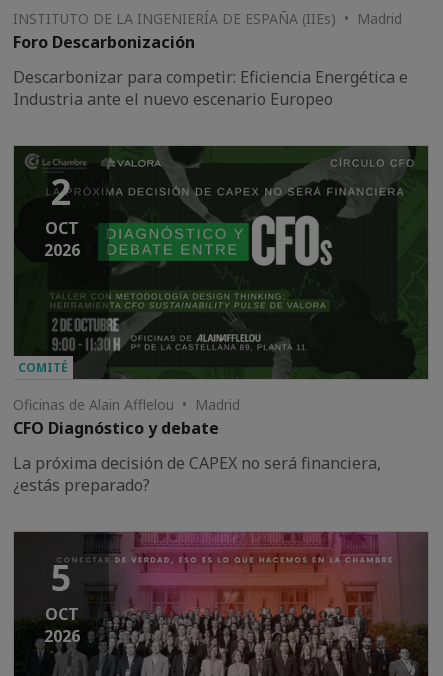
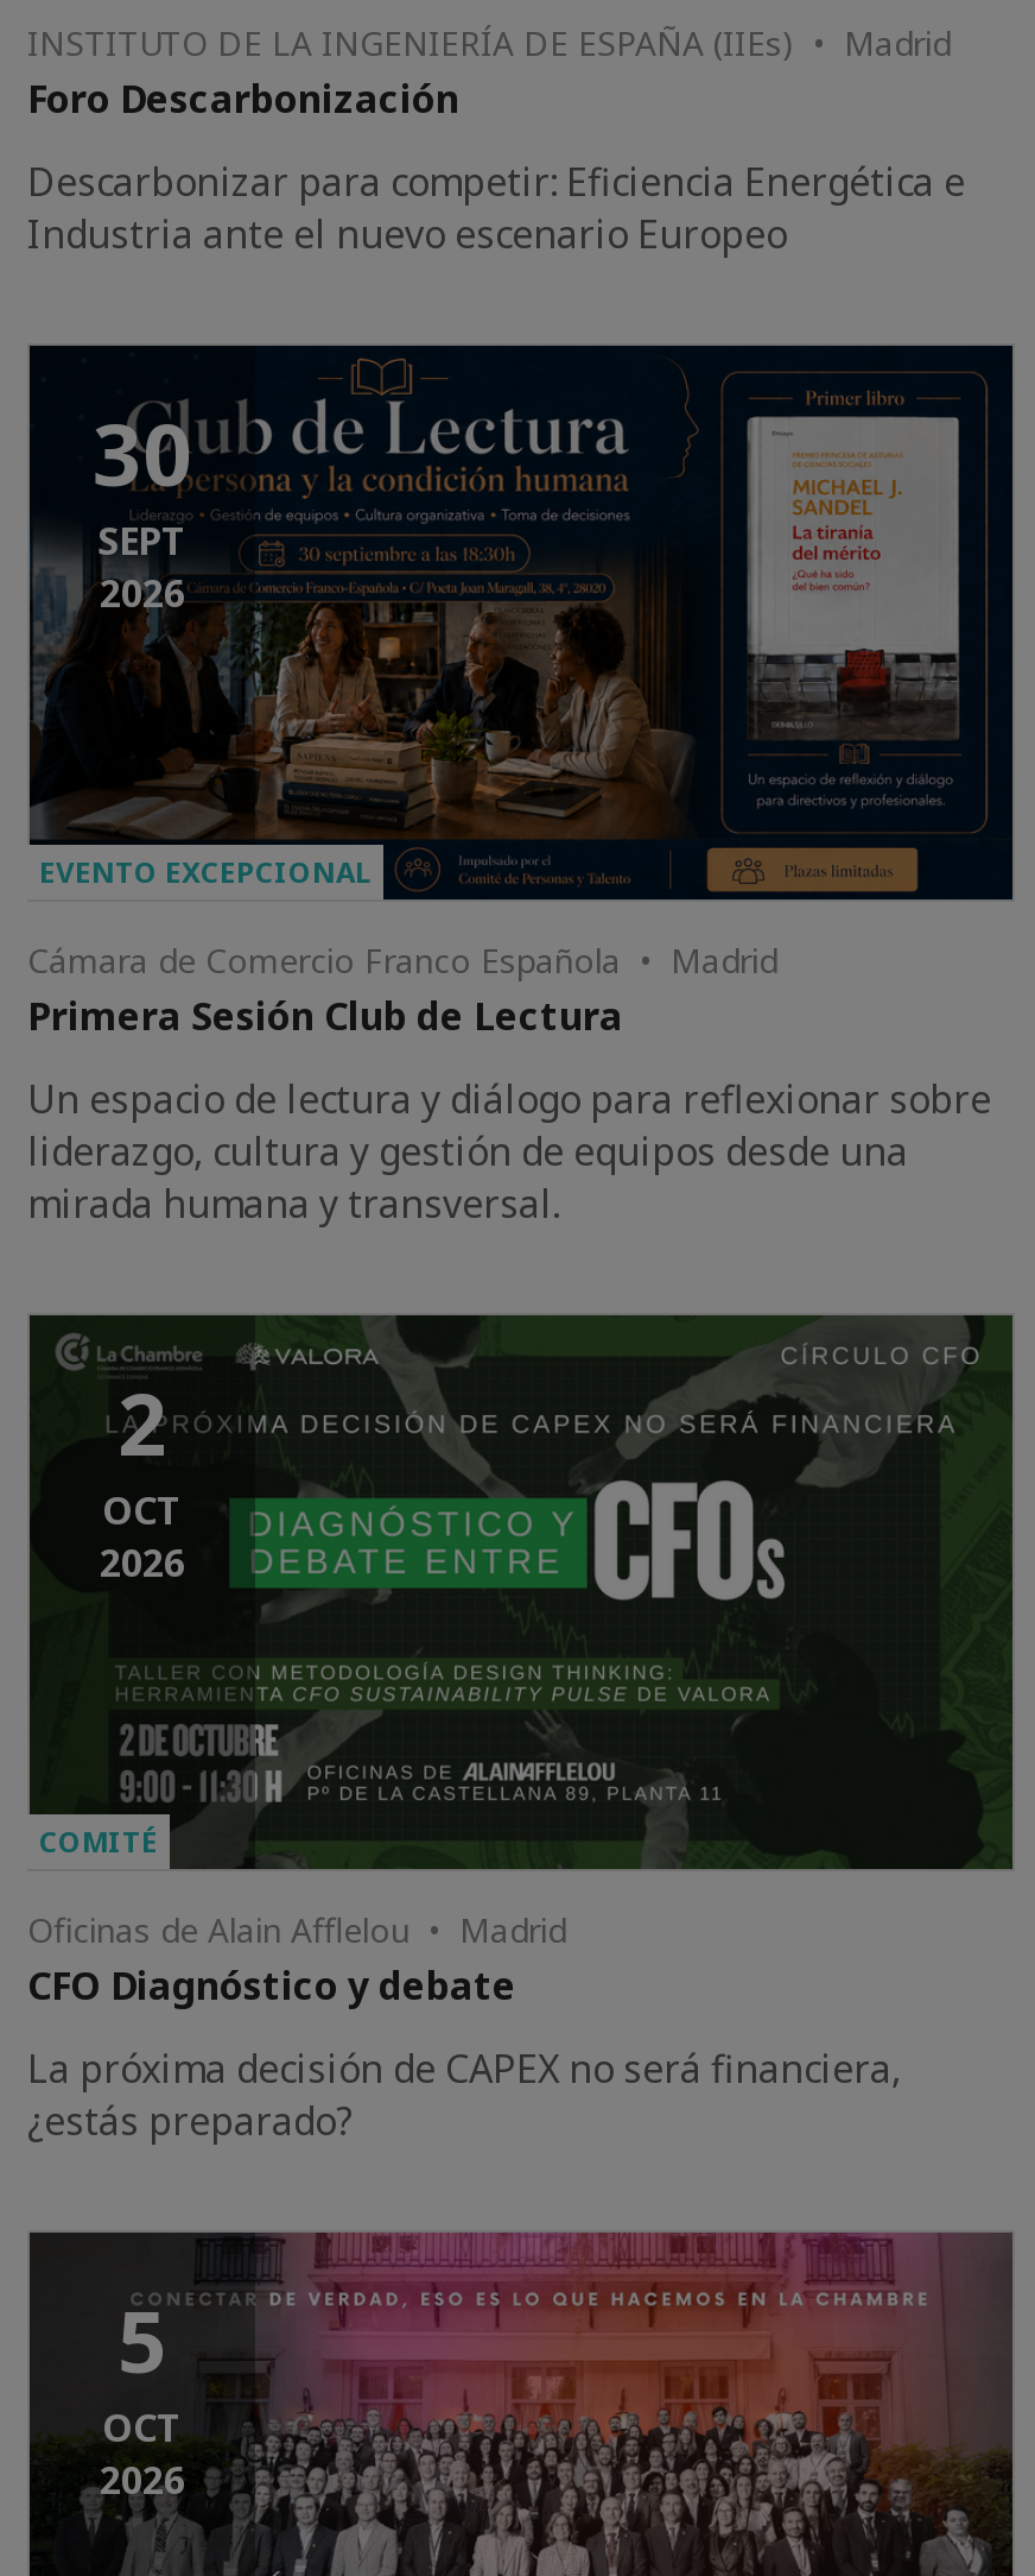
+ EVENTO EXCEPCIONAL
+ Cámara de Comercio Franco Española • Madrid
+ Primera Sesión Club de Lectura
+ Un espacio de lectura y diálogo para reflexionar sobre
+ liderazgo, cultura y gestión de equipos desde una
+ mirada humana y transversal.

+ [image]
+ 30
+ SEPT
+ 2026
